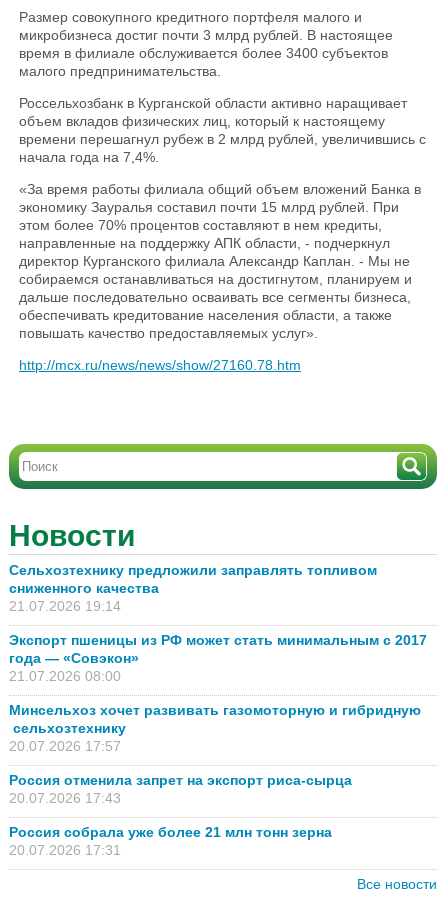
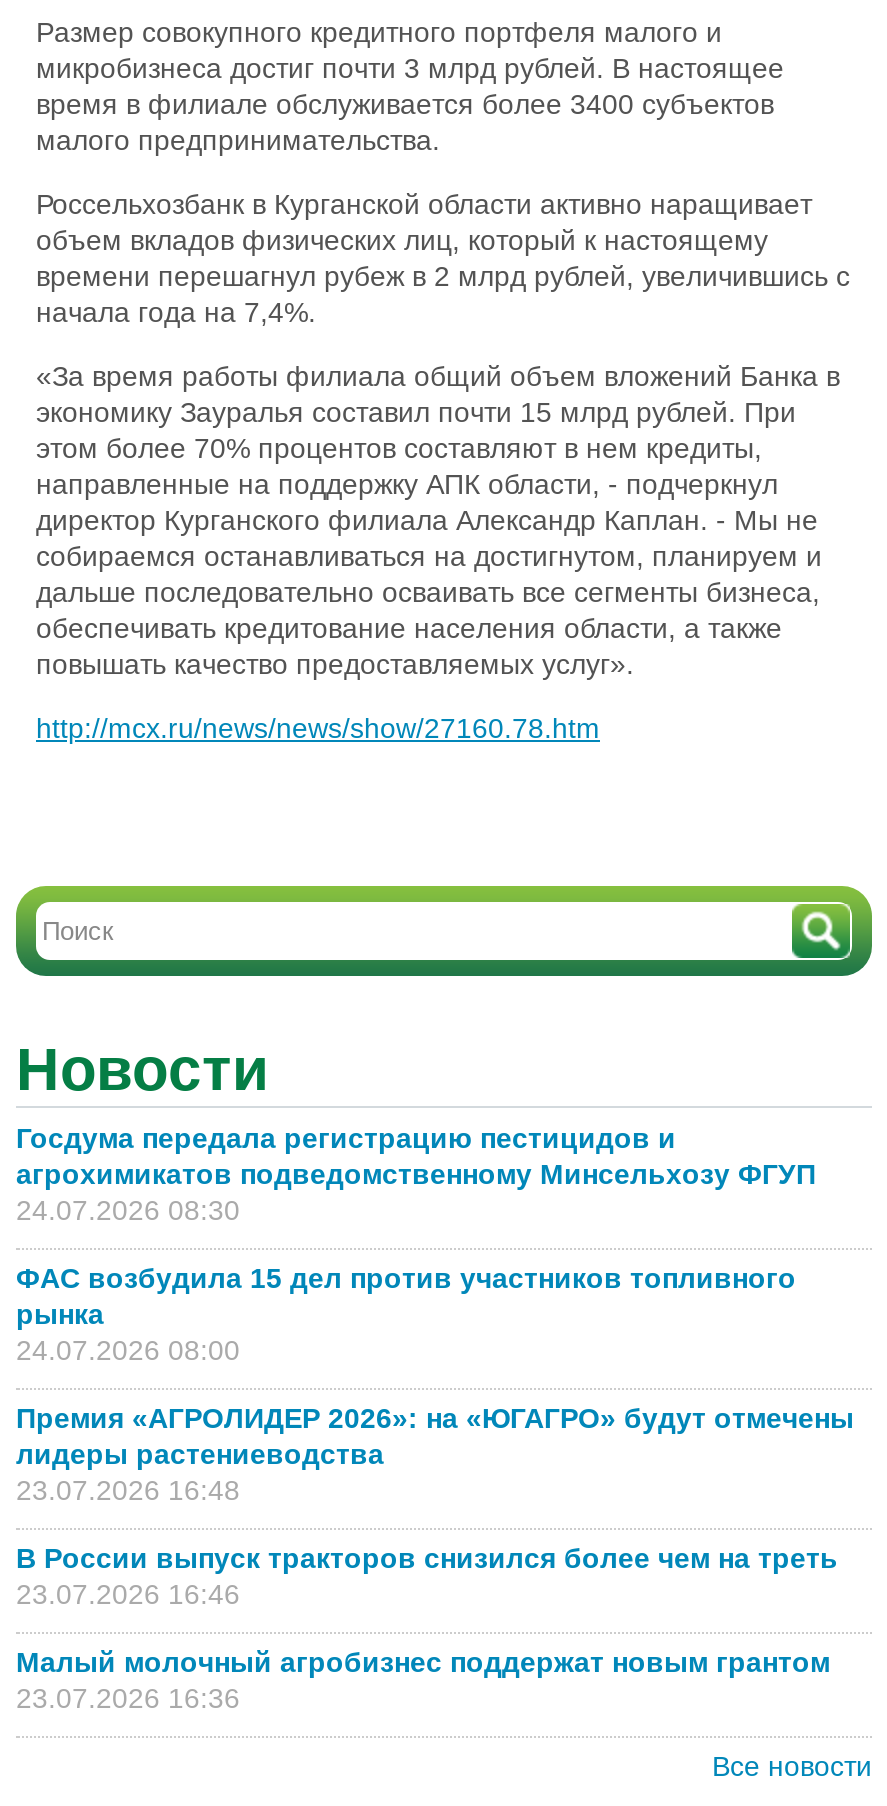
- Сельхозтехнику предложили заправлять топливом
- сниженного качества
- 21.07.2026 19:14
+ Госдума передала регистрацию пестицидов и
+ агрохимикатов подведомственному Минсельхозу ФГУП
+ 24.07.2026 08:30

- Экспорт пшеницы из РФ может стать минимальным с 2017
- года — «Совэкон»
- 21.07.2026 08:00
+ ФАС возбудила 15 дел против участников топливного
+ рынка
+ 24.07.2026 08:00

- Минсельхоз хочет развивать газомоторную и гибридную
- сельхозтехнику
- 20.07.2026 17:57
+ Премия «АГРОЛИДЕР 2026»: на «ЮГАГРО» будут отмечены
+ лидеры растениеводства
+ 23.07.2026 16:48

- Россия отменила запрет на экспорт риса-сырца
- 20.07.2026 17:43
+ В России выпуск тракторов снизился более чем на треть
+ 23.07.2026 16:46

- Россия собрала уже более 21 млн тонн зерна
- 20.07.2026 17:31
+ Малый молочный агробизнес поддержат новым грантом
+ 23.07.2026 16:36
